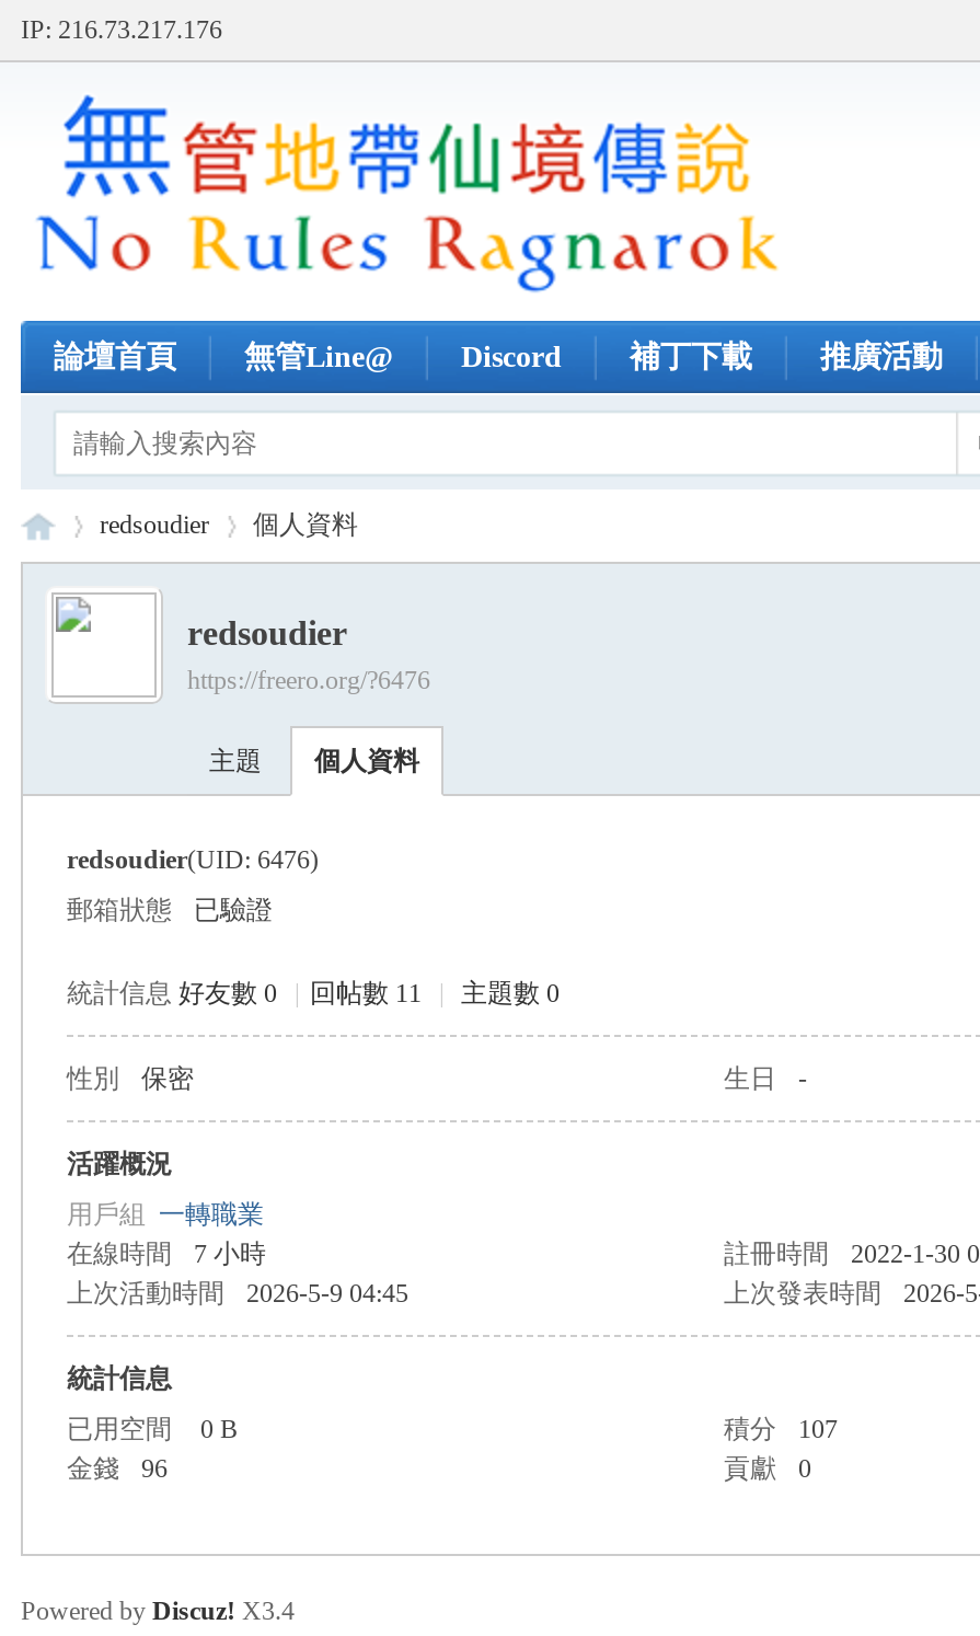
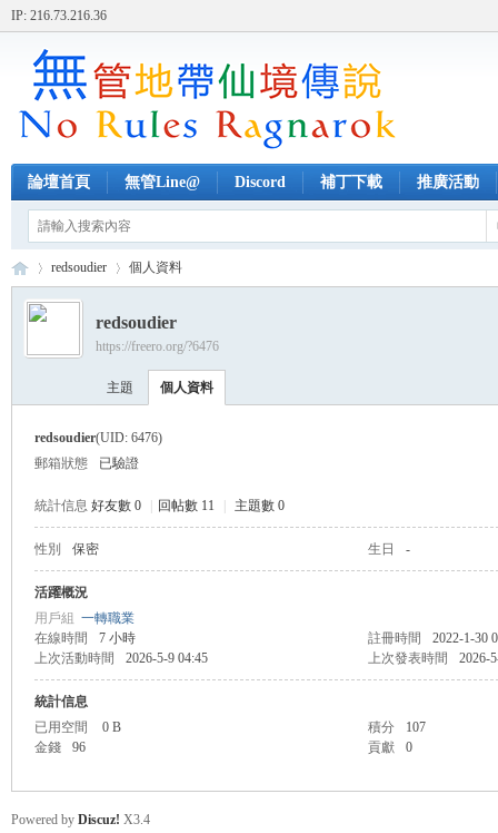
- IP: 216.73.217.176
+ IP: 216.73.216.36
